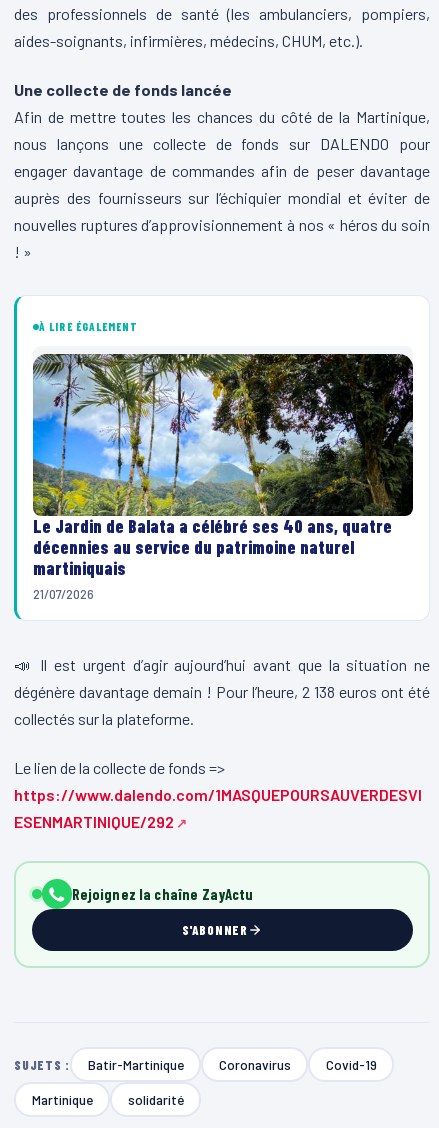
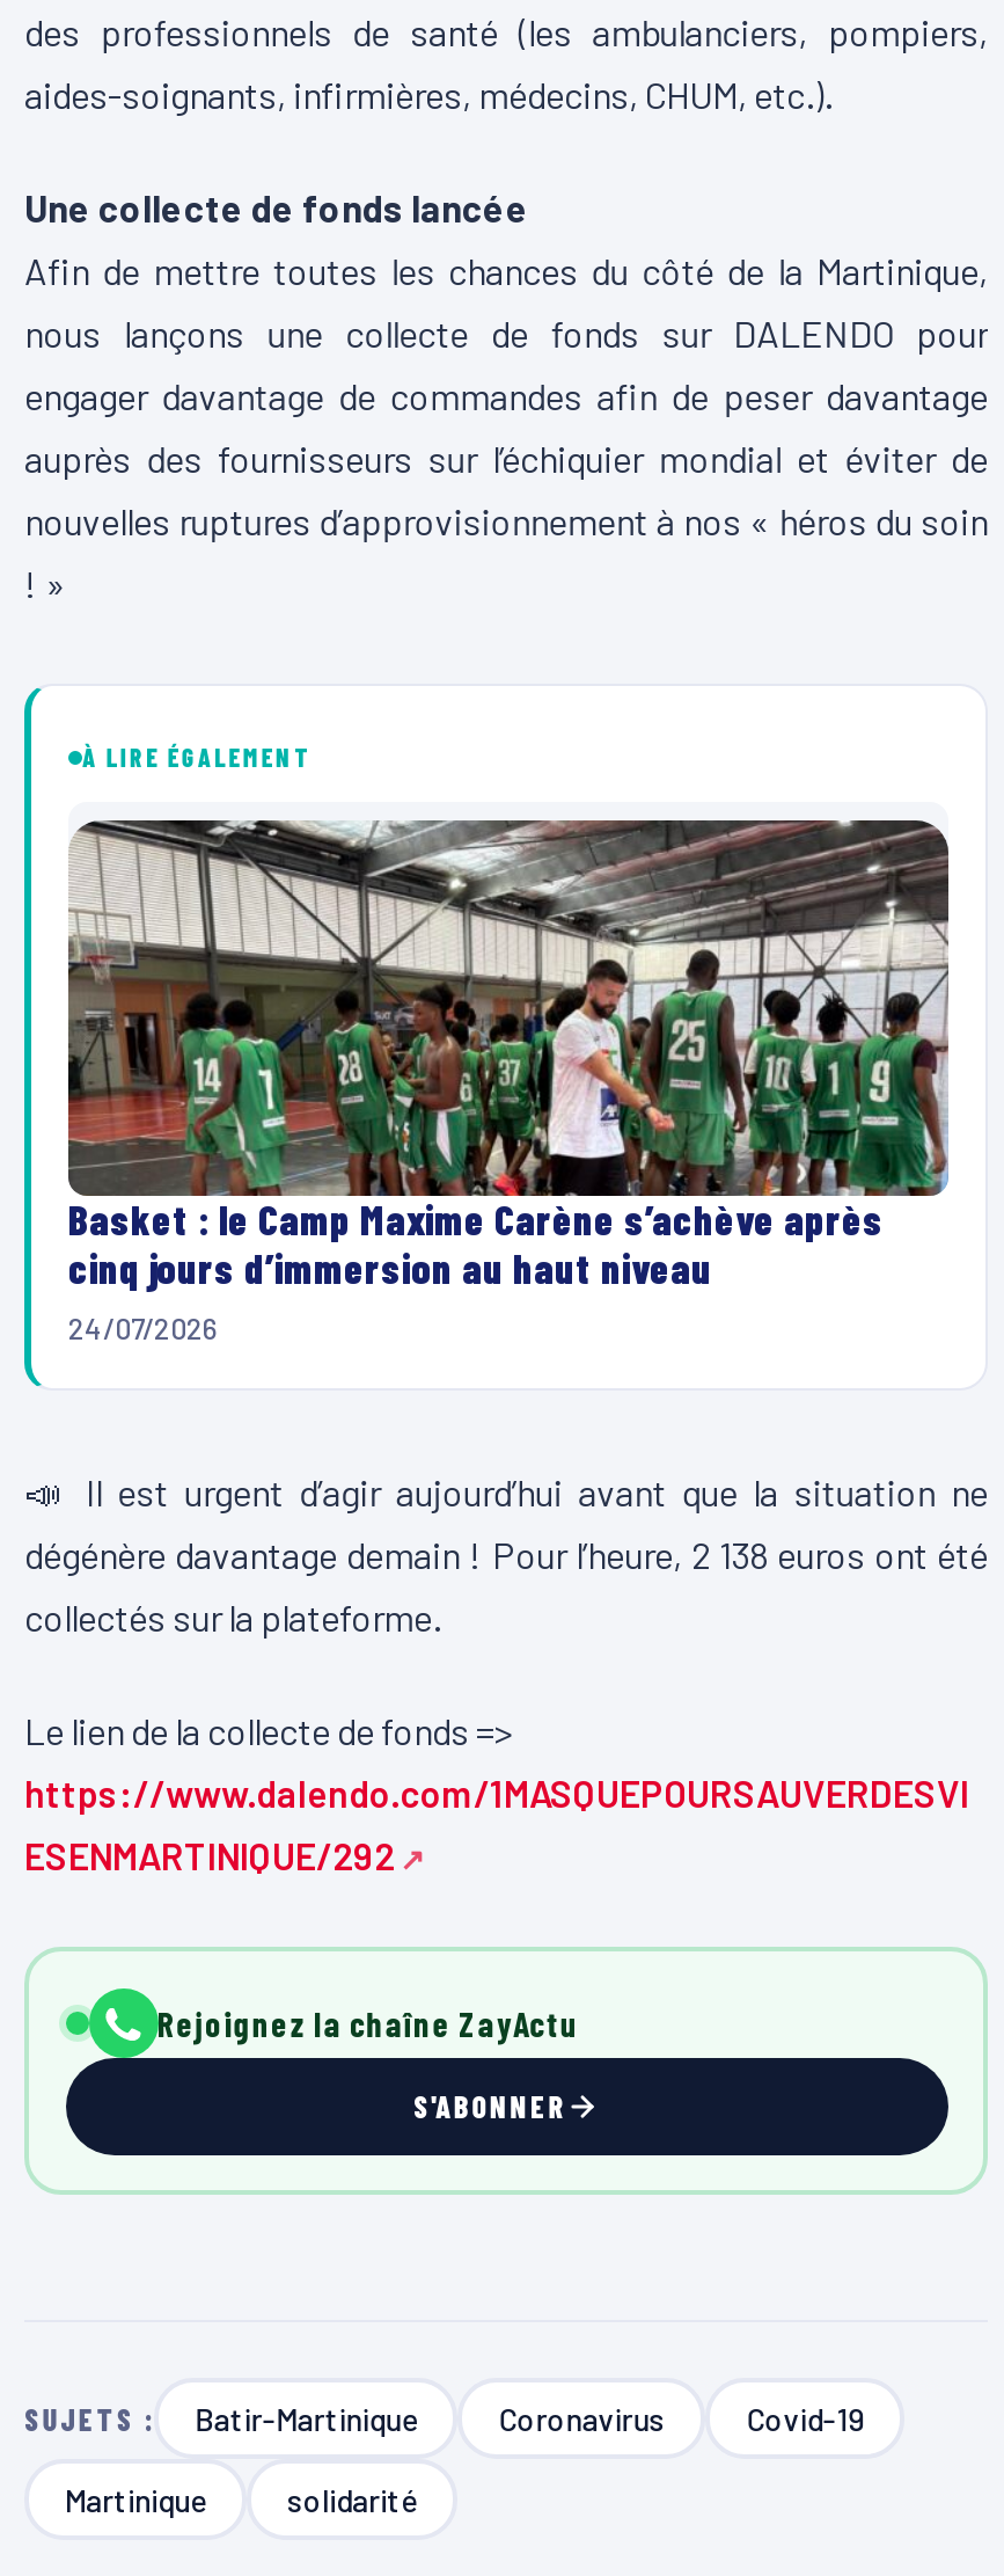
- [image]
- Le Jardin de Balata a célébré ses 40 ans, quatre
- décennies au service du patrimoine naturel
- martiniquais
- 21/07/2026
+ [image]
+ Basket : le Camp Maxime Carène s’achève après
+ cinq jours d’immersion au haut niveau
+ 24/07/2026
